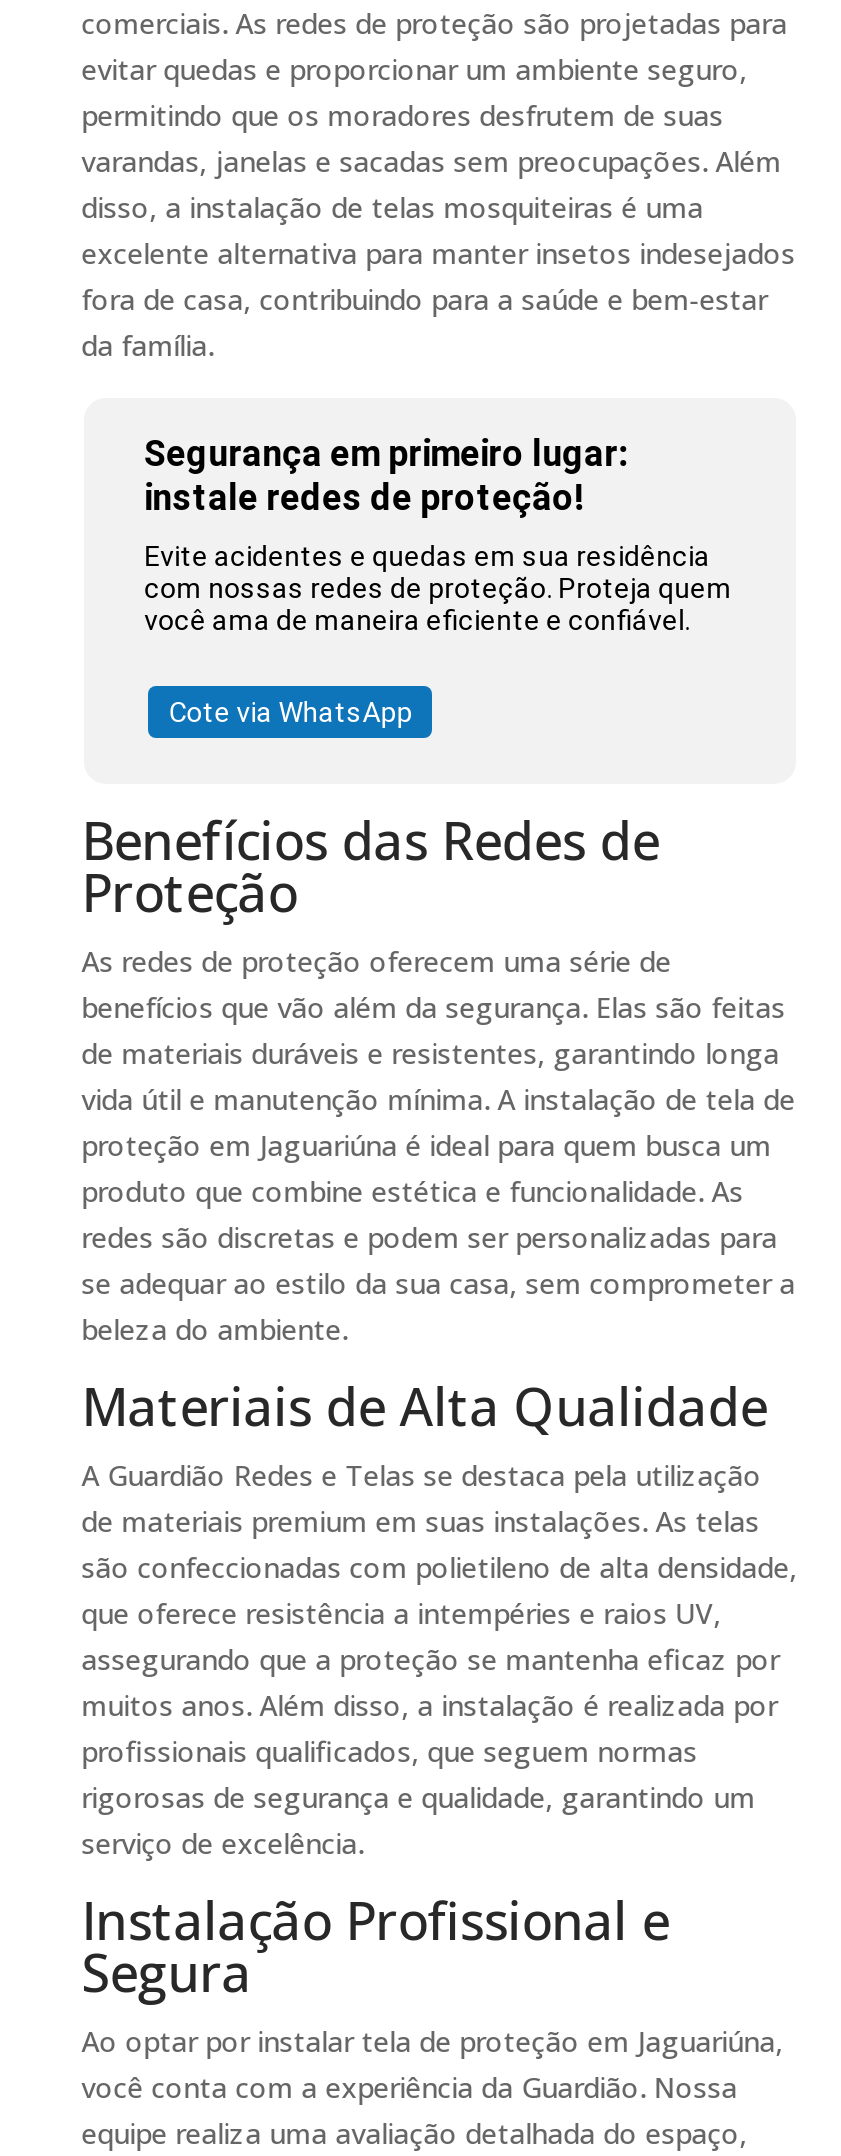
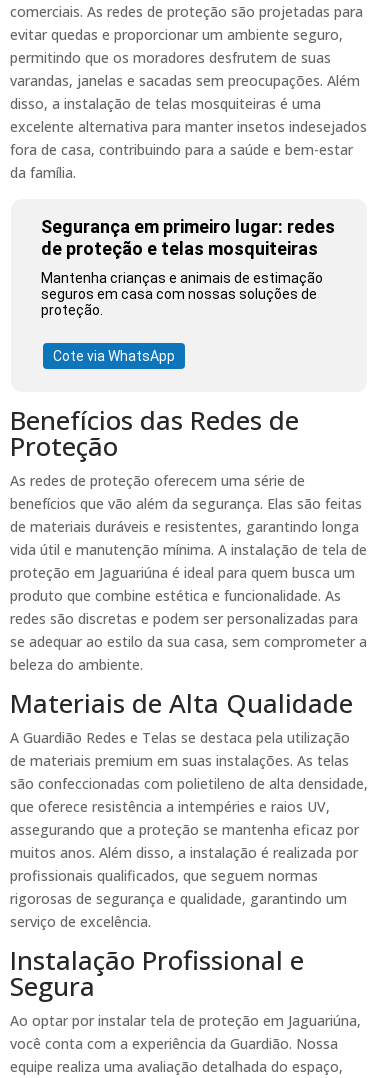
- Segurança em primeiro lugar:
- instale redes de proteção!
+ Segurança em primeiro lugar: redes
+ de proteção e telas mosquiteiras

- Evite acidentes e quedas em sua residência
- com nossas redes de proteção. Proteja quem
- você ama de maneira eficiente e confiável.
+ Mantenha crianças e animais de estimação
+ seguros em casa com nossas soluções de
+ proteção.
